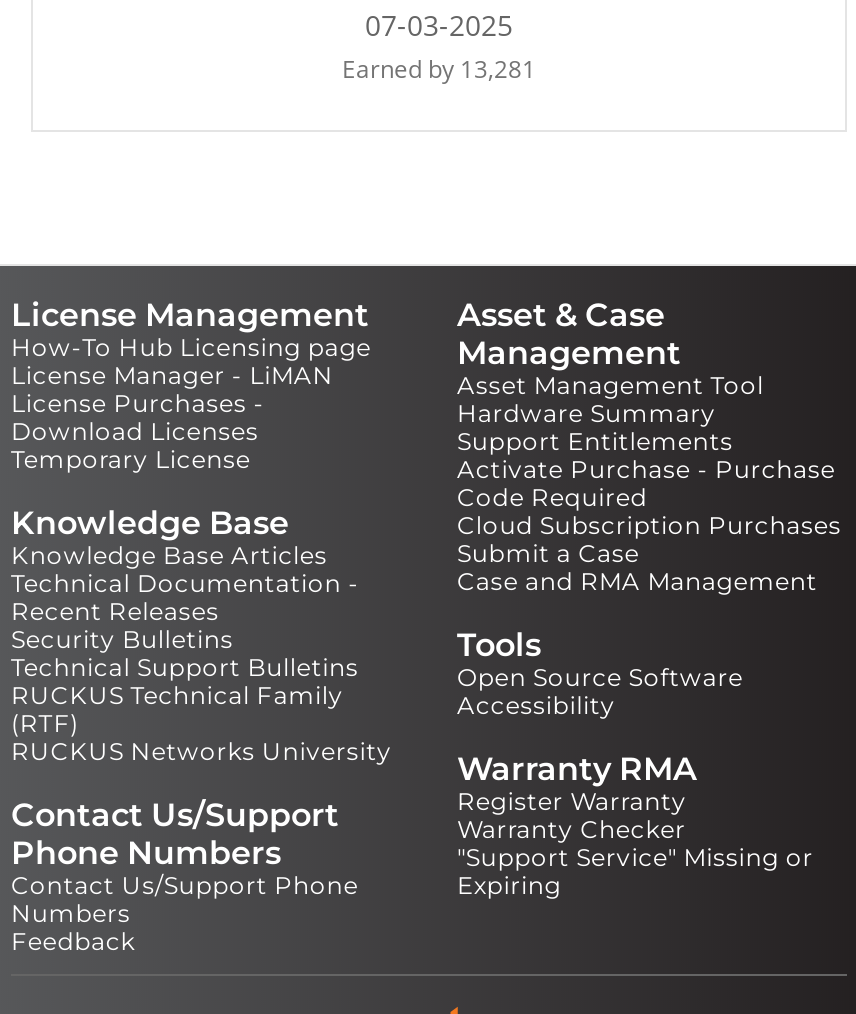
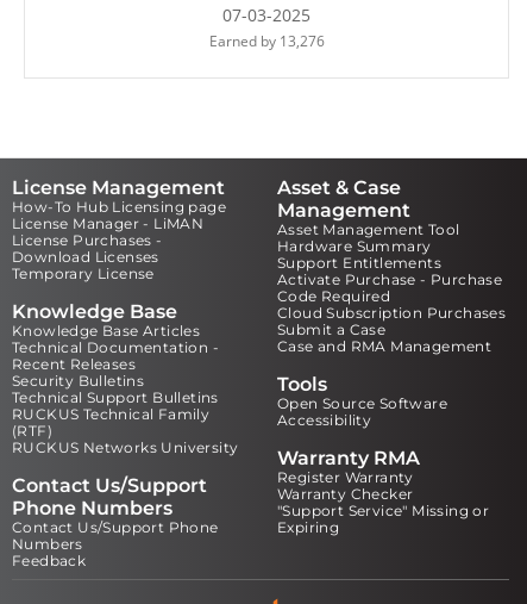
- Earned by 13,281
+ Earned by 13,276
